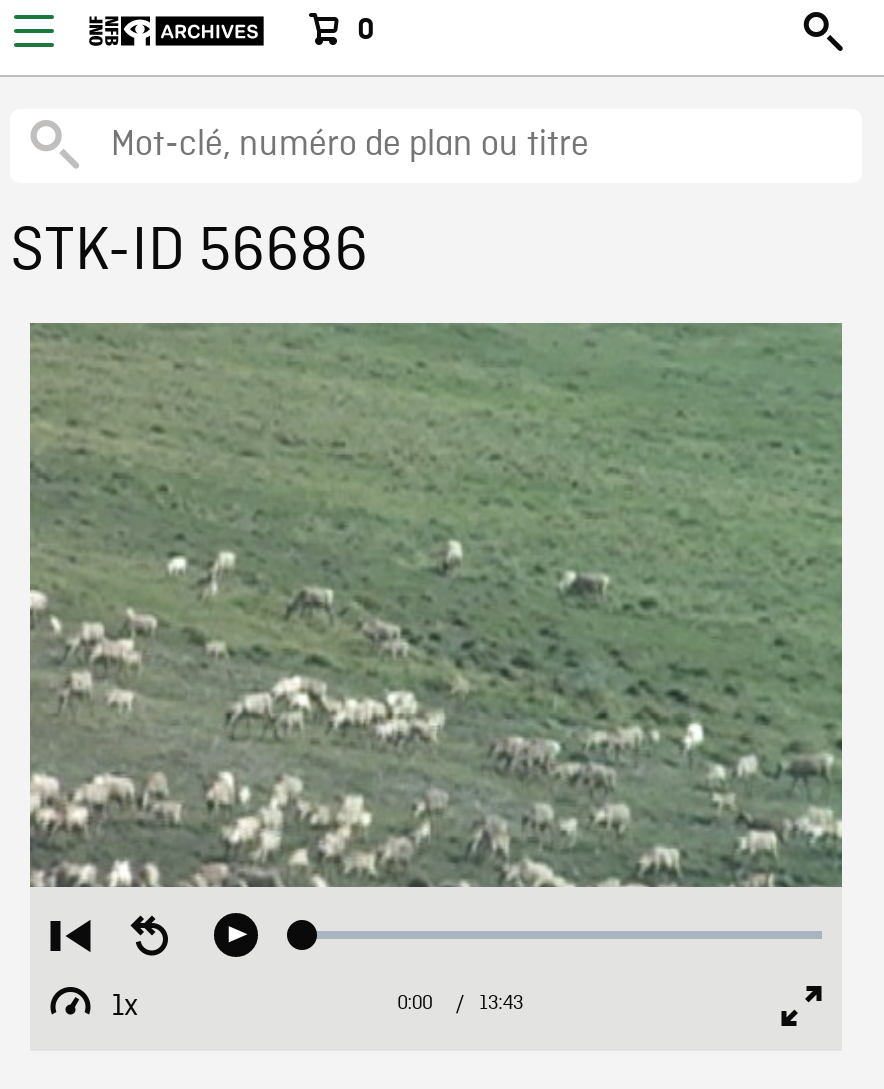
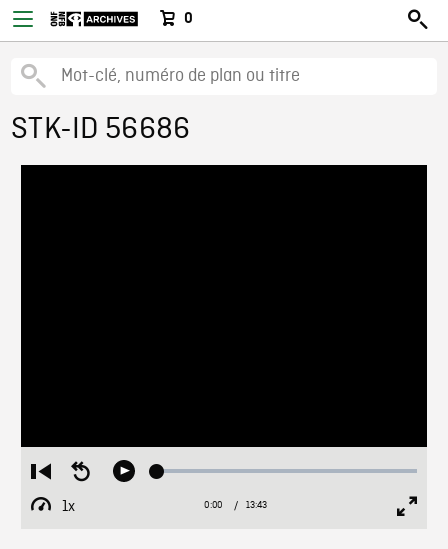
- [image]
